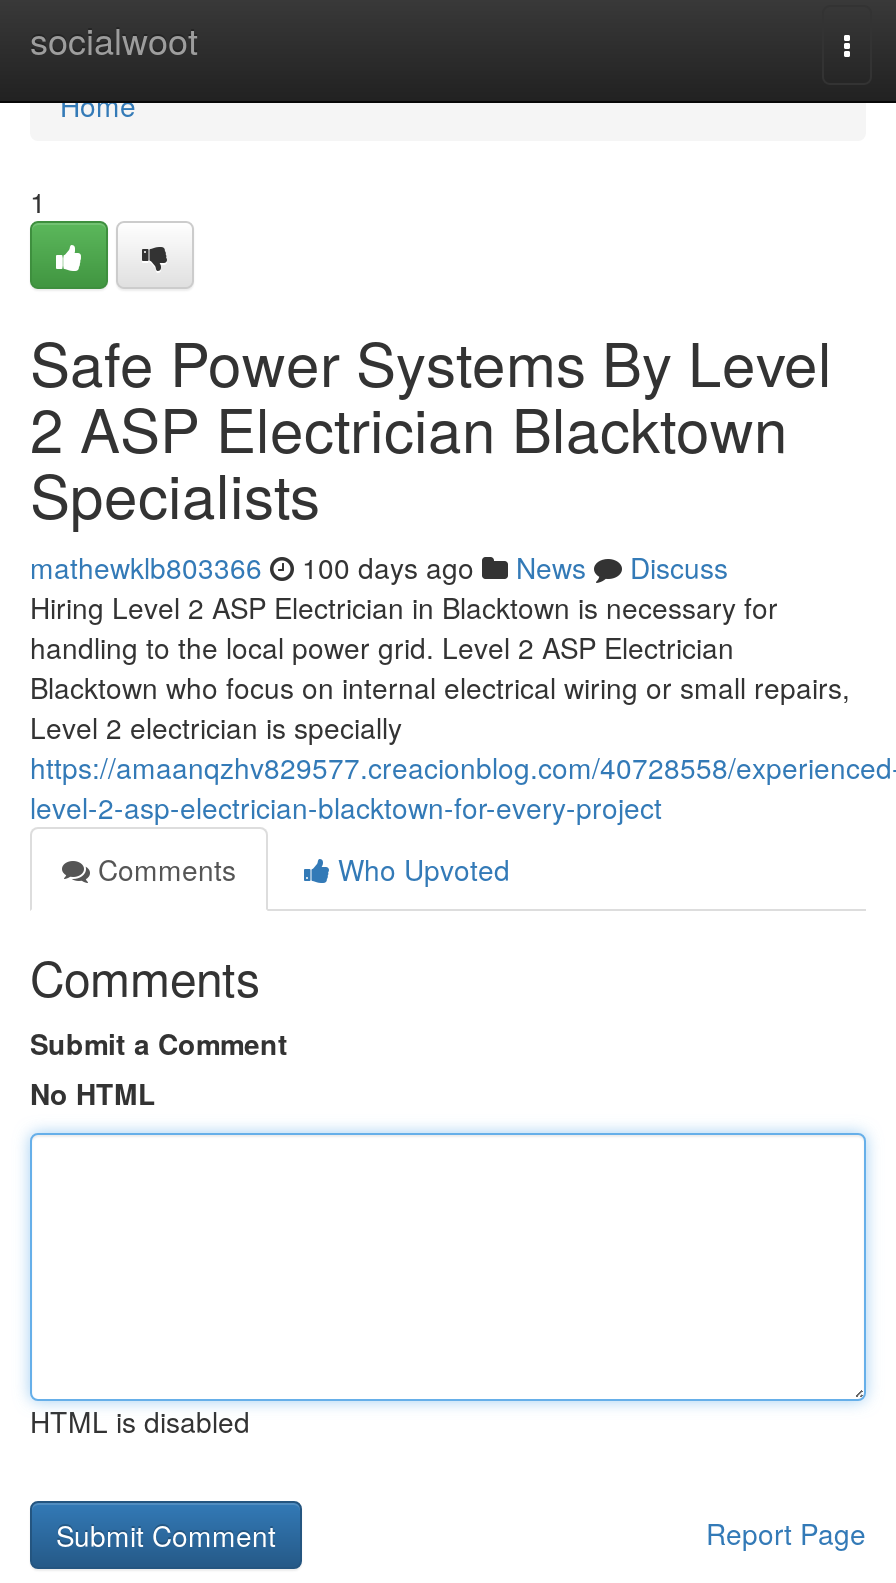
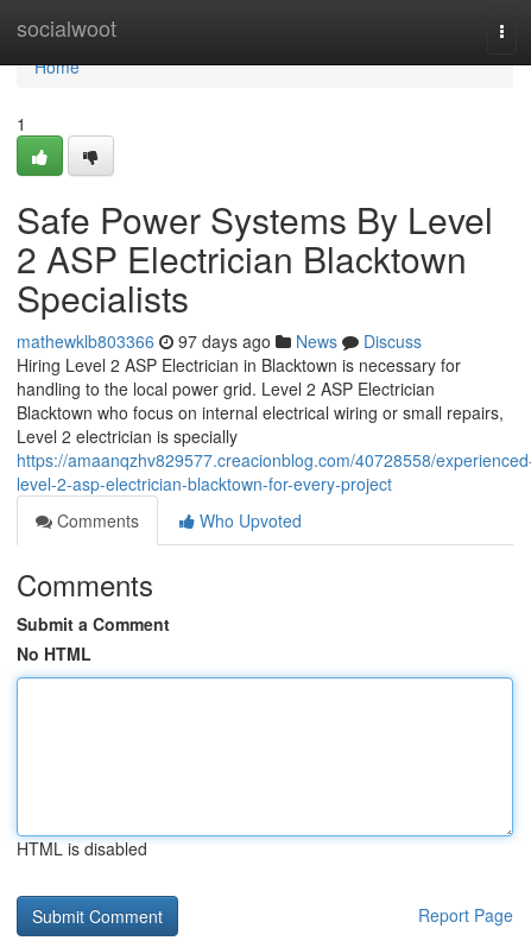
- mathewklb803366 100 days ago News Discuss
+ mathewklb803366 97 days ago News Discuss
